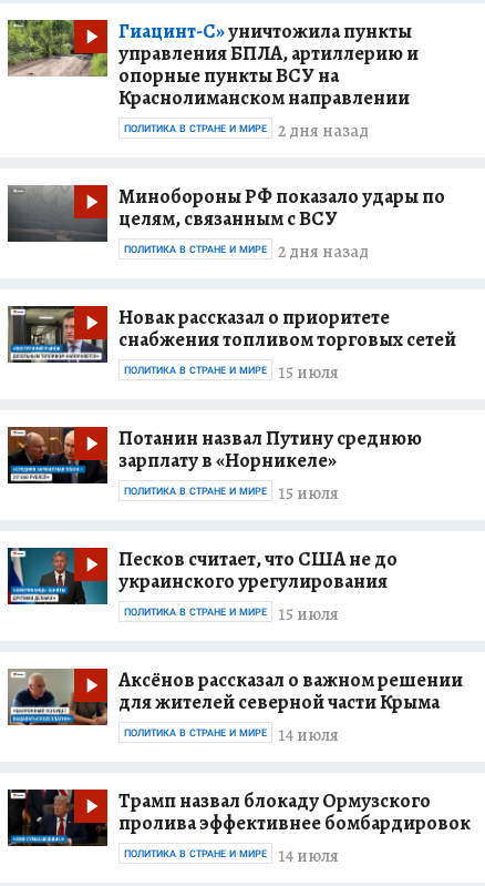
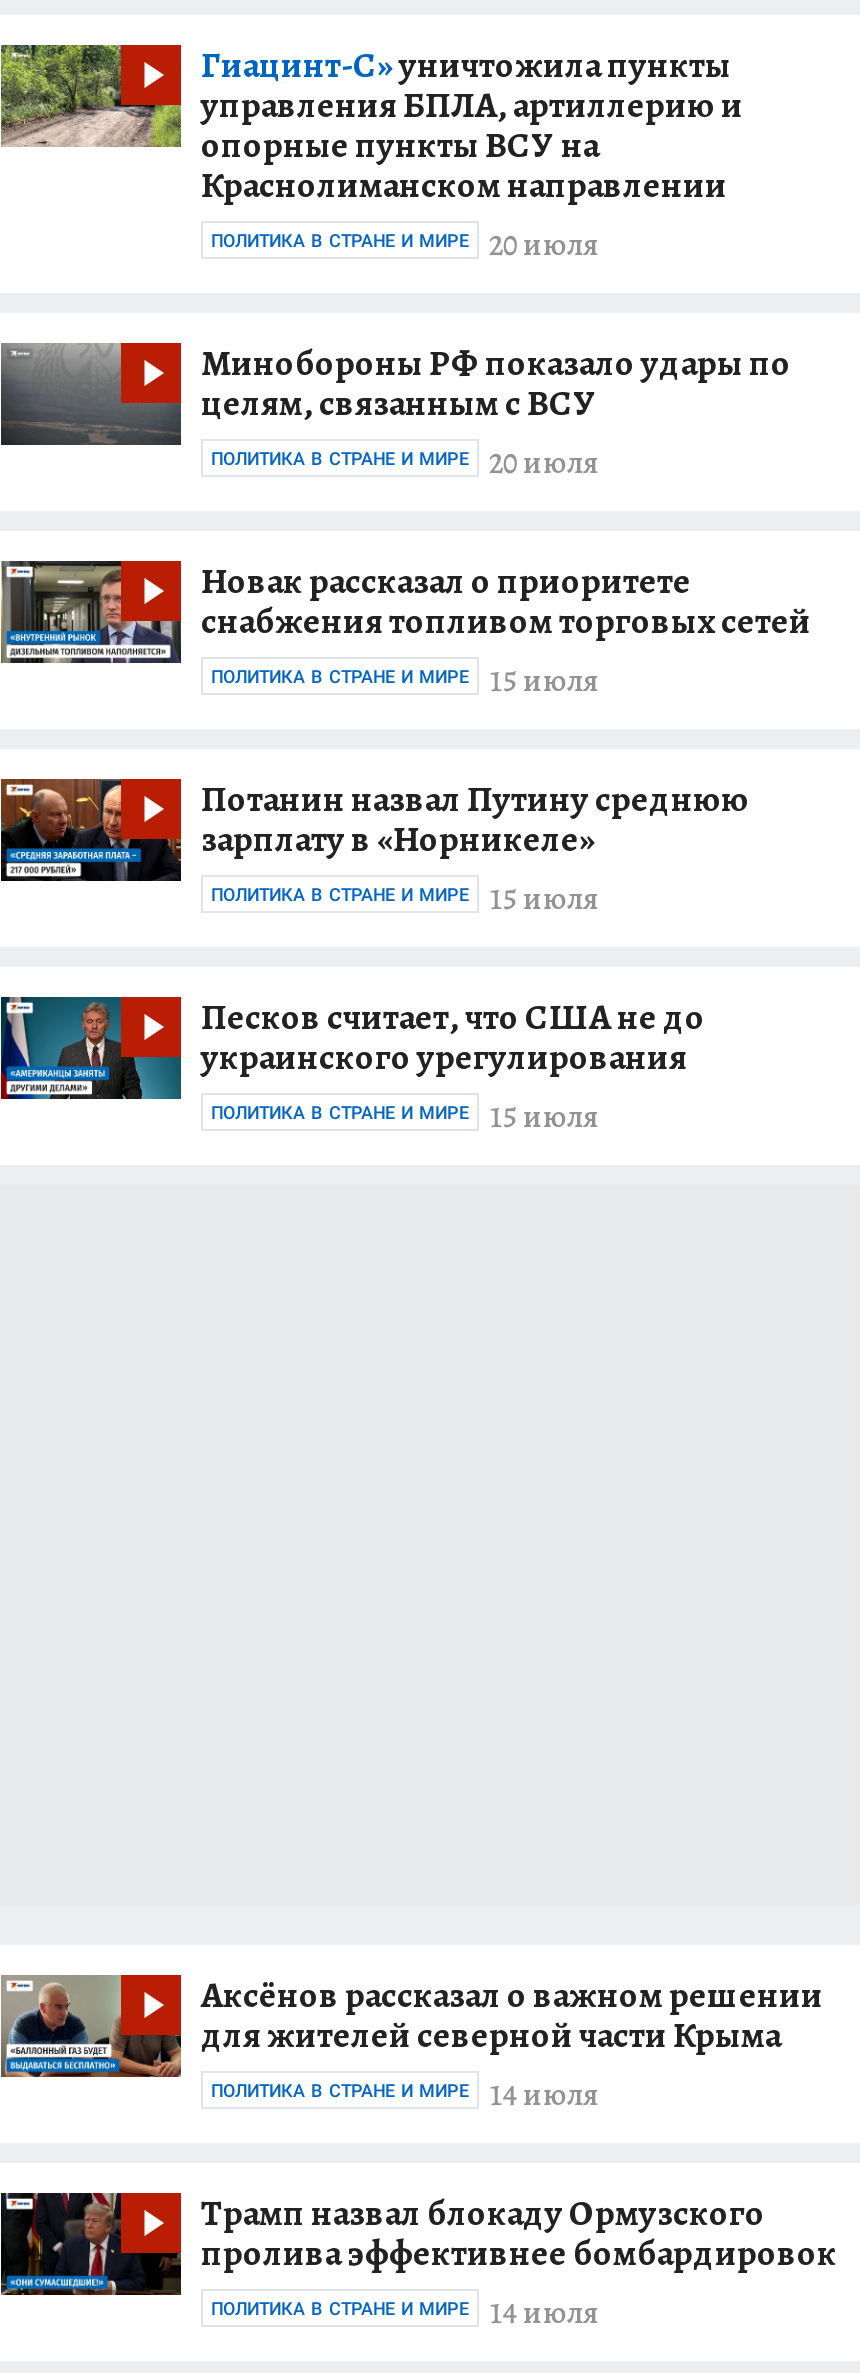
- ПОЛИТИКА В СТРАНЕ И МИРЕ 2 дня назад
+ ПОЛИТИКА В СТРАНЕ И МИРЕ 20 июля

- ПОЛИТИКА В СТРАНЕ И МИРЕ 2 дня назад
+ ПОЛИТИКА В СТРАНЕ И МИРЕ 20 июля
